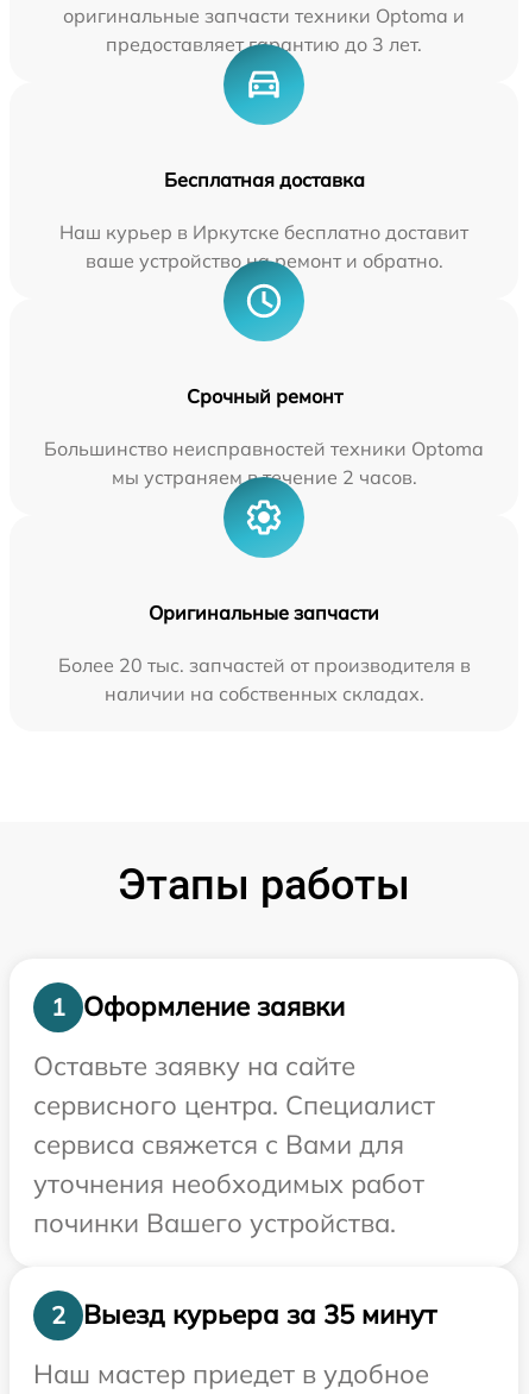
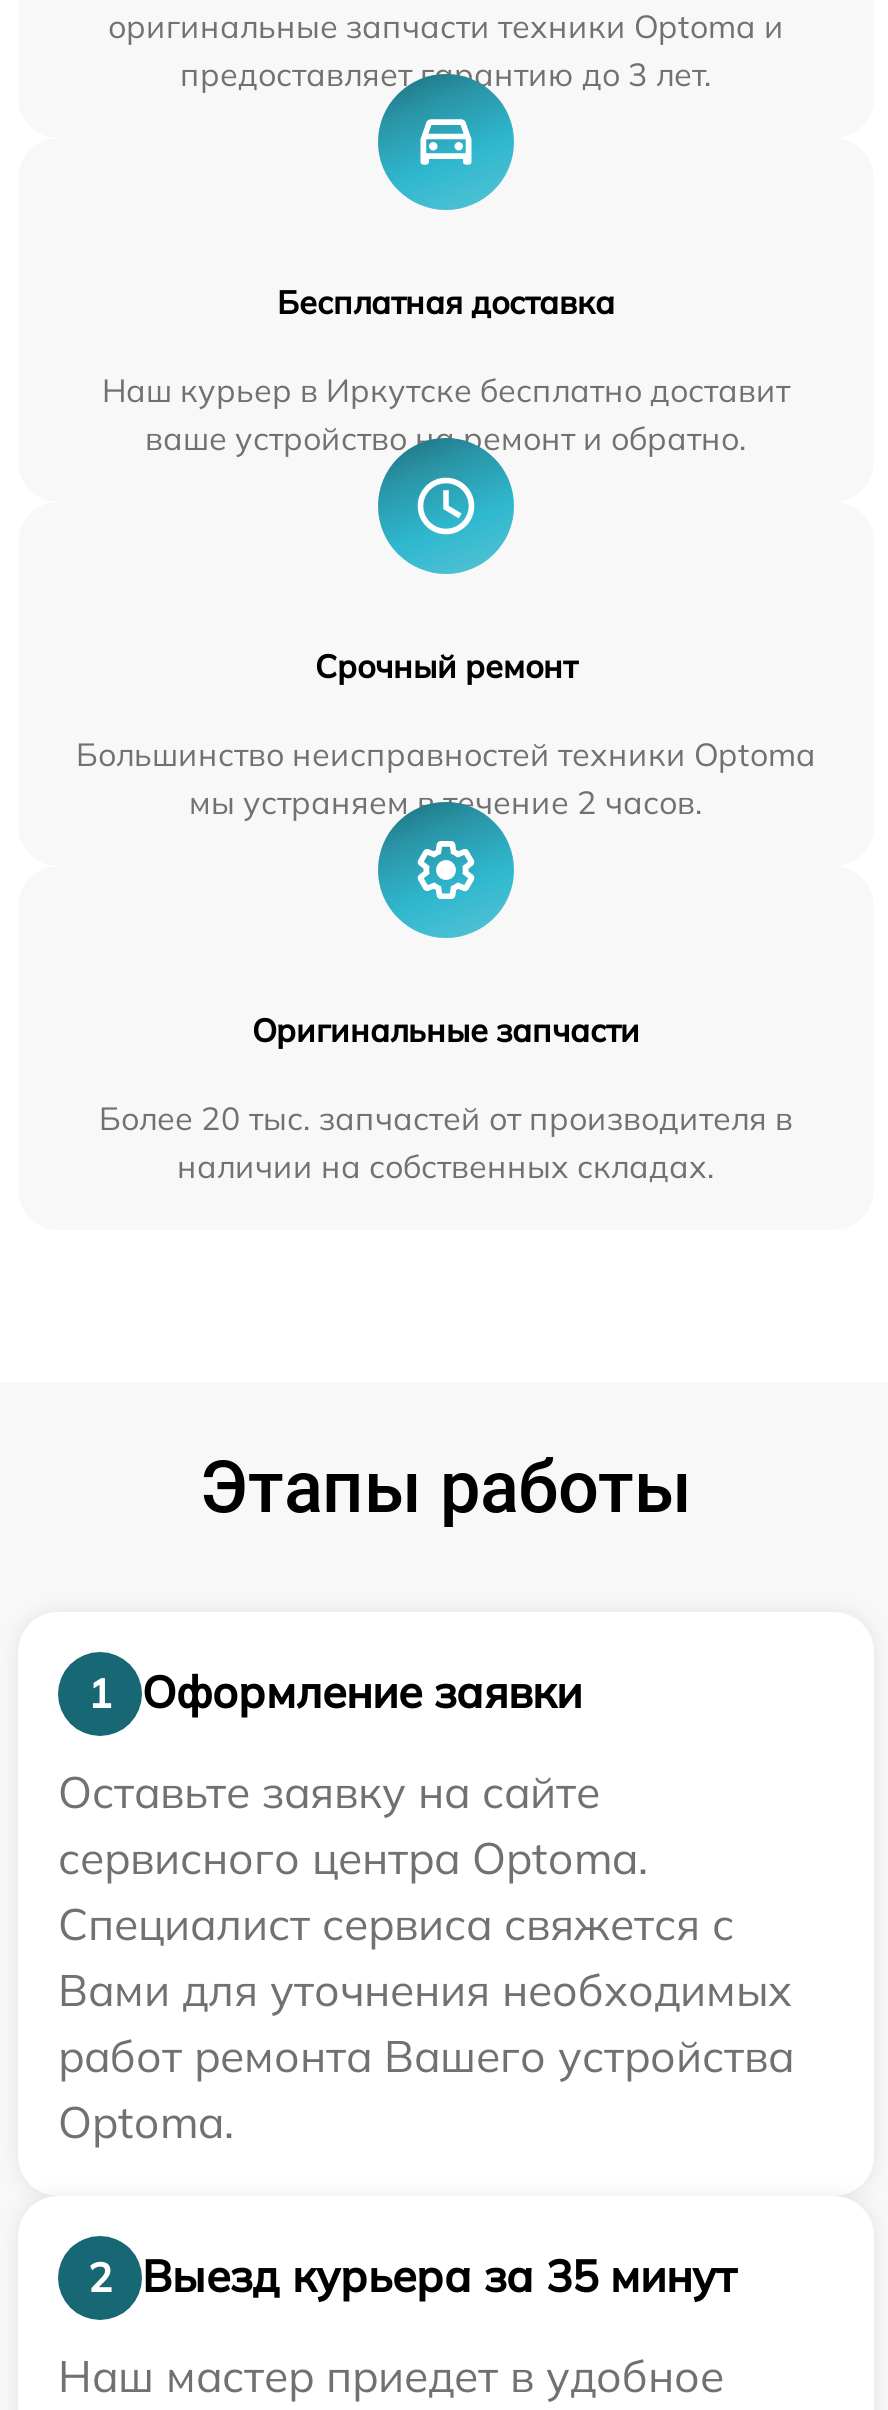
- сервисного центра. Специалист
- сервиса свяжется с Вами для
- уточнения необходимых работ
- починки Вашего устройства.
+ сервисного центра Optoma.
+ Специалист сервиса свяжется с
+ Вами для уточнения необходимых
+ работ ремонта Вашего устройства
+ Optoma.
